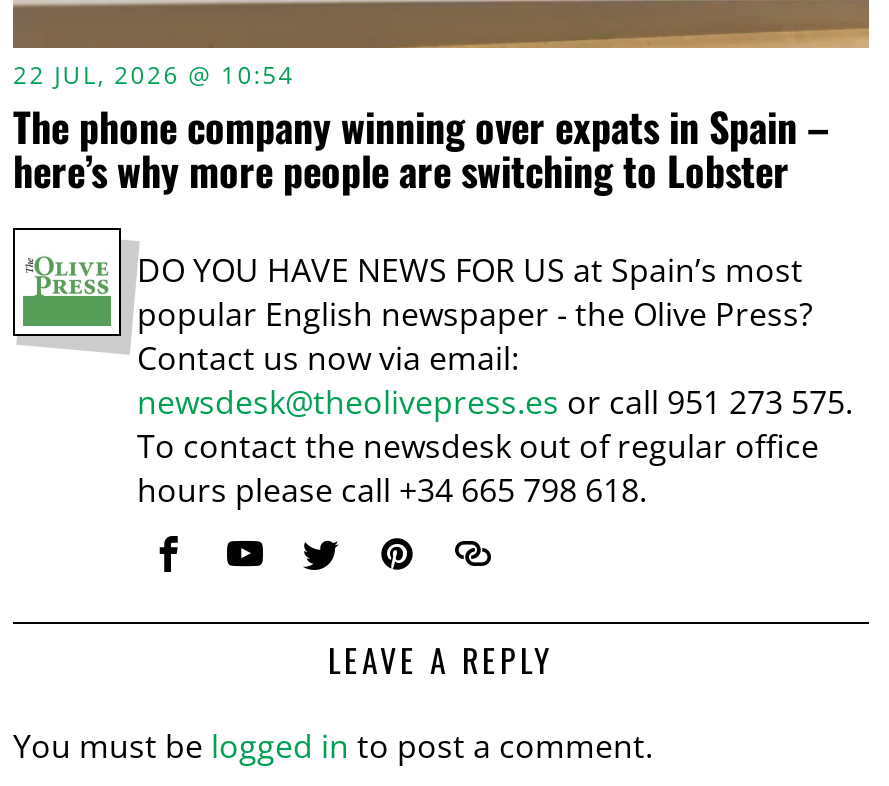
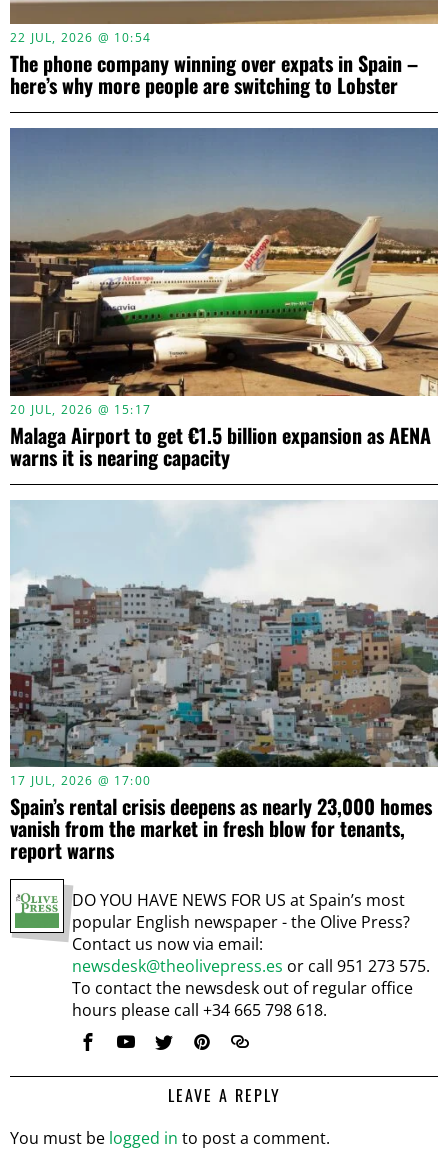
+ [image]
+ 20 JUL, 2026 @ 15:17
+ Malaga Airport to get €1.5 billion expansion as AENA
+ warns it is nearing capacity

+ [image]
+ 17 JUL, 2026 @ 17:00
+ Spain’s rental crisis deepens as nearly 23,000 homes
+ vanish from the market in fresh blow for tenants,
+ report warns
